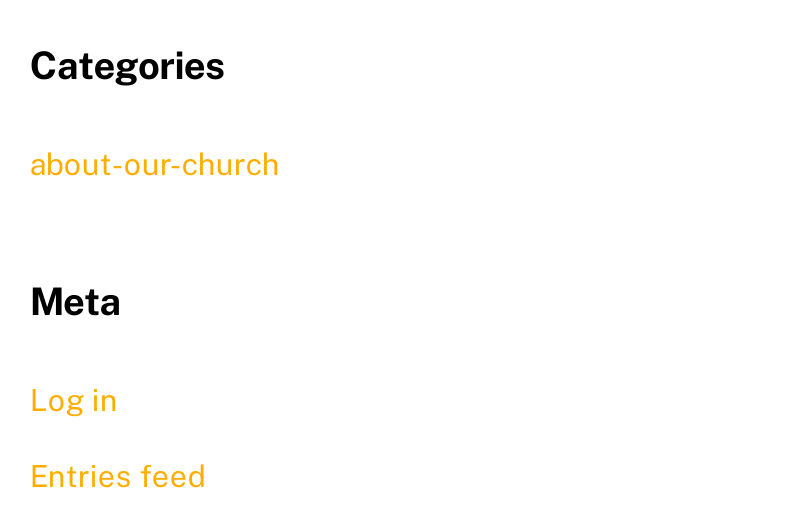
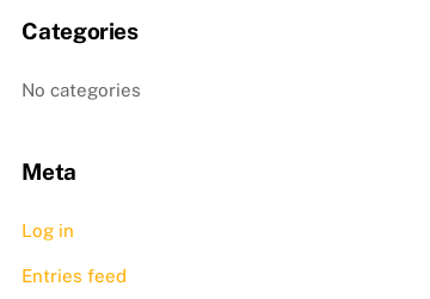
- about-our-church
+ No categories
